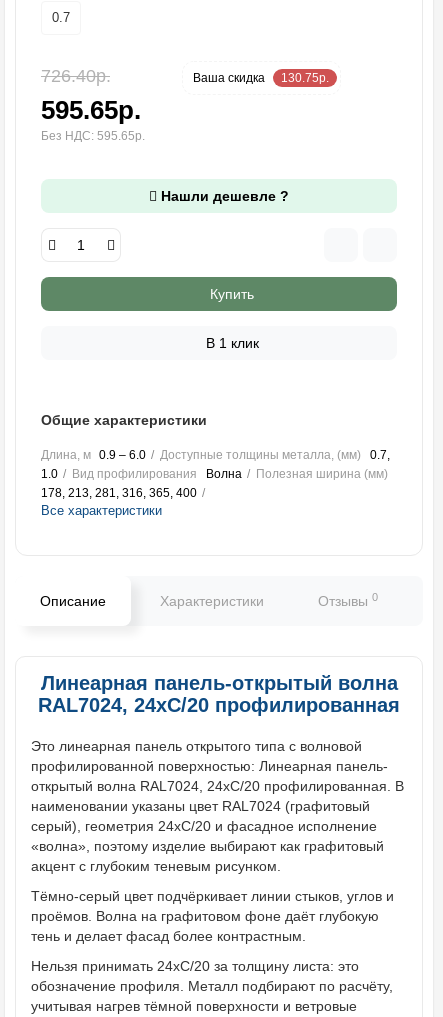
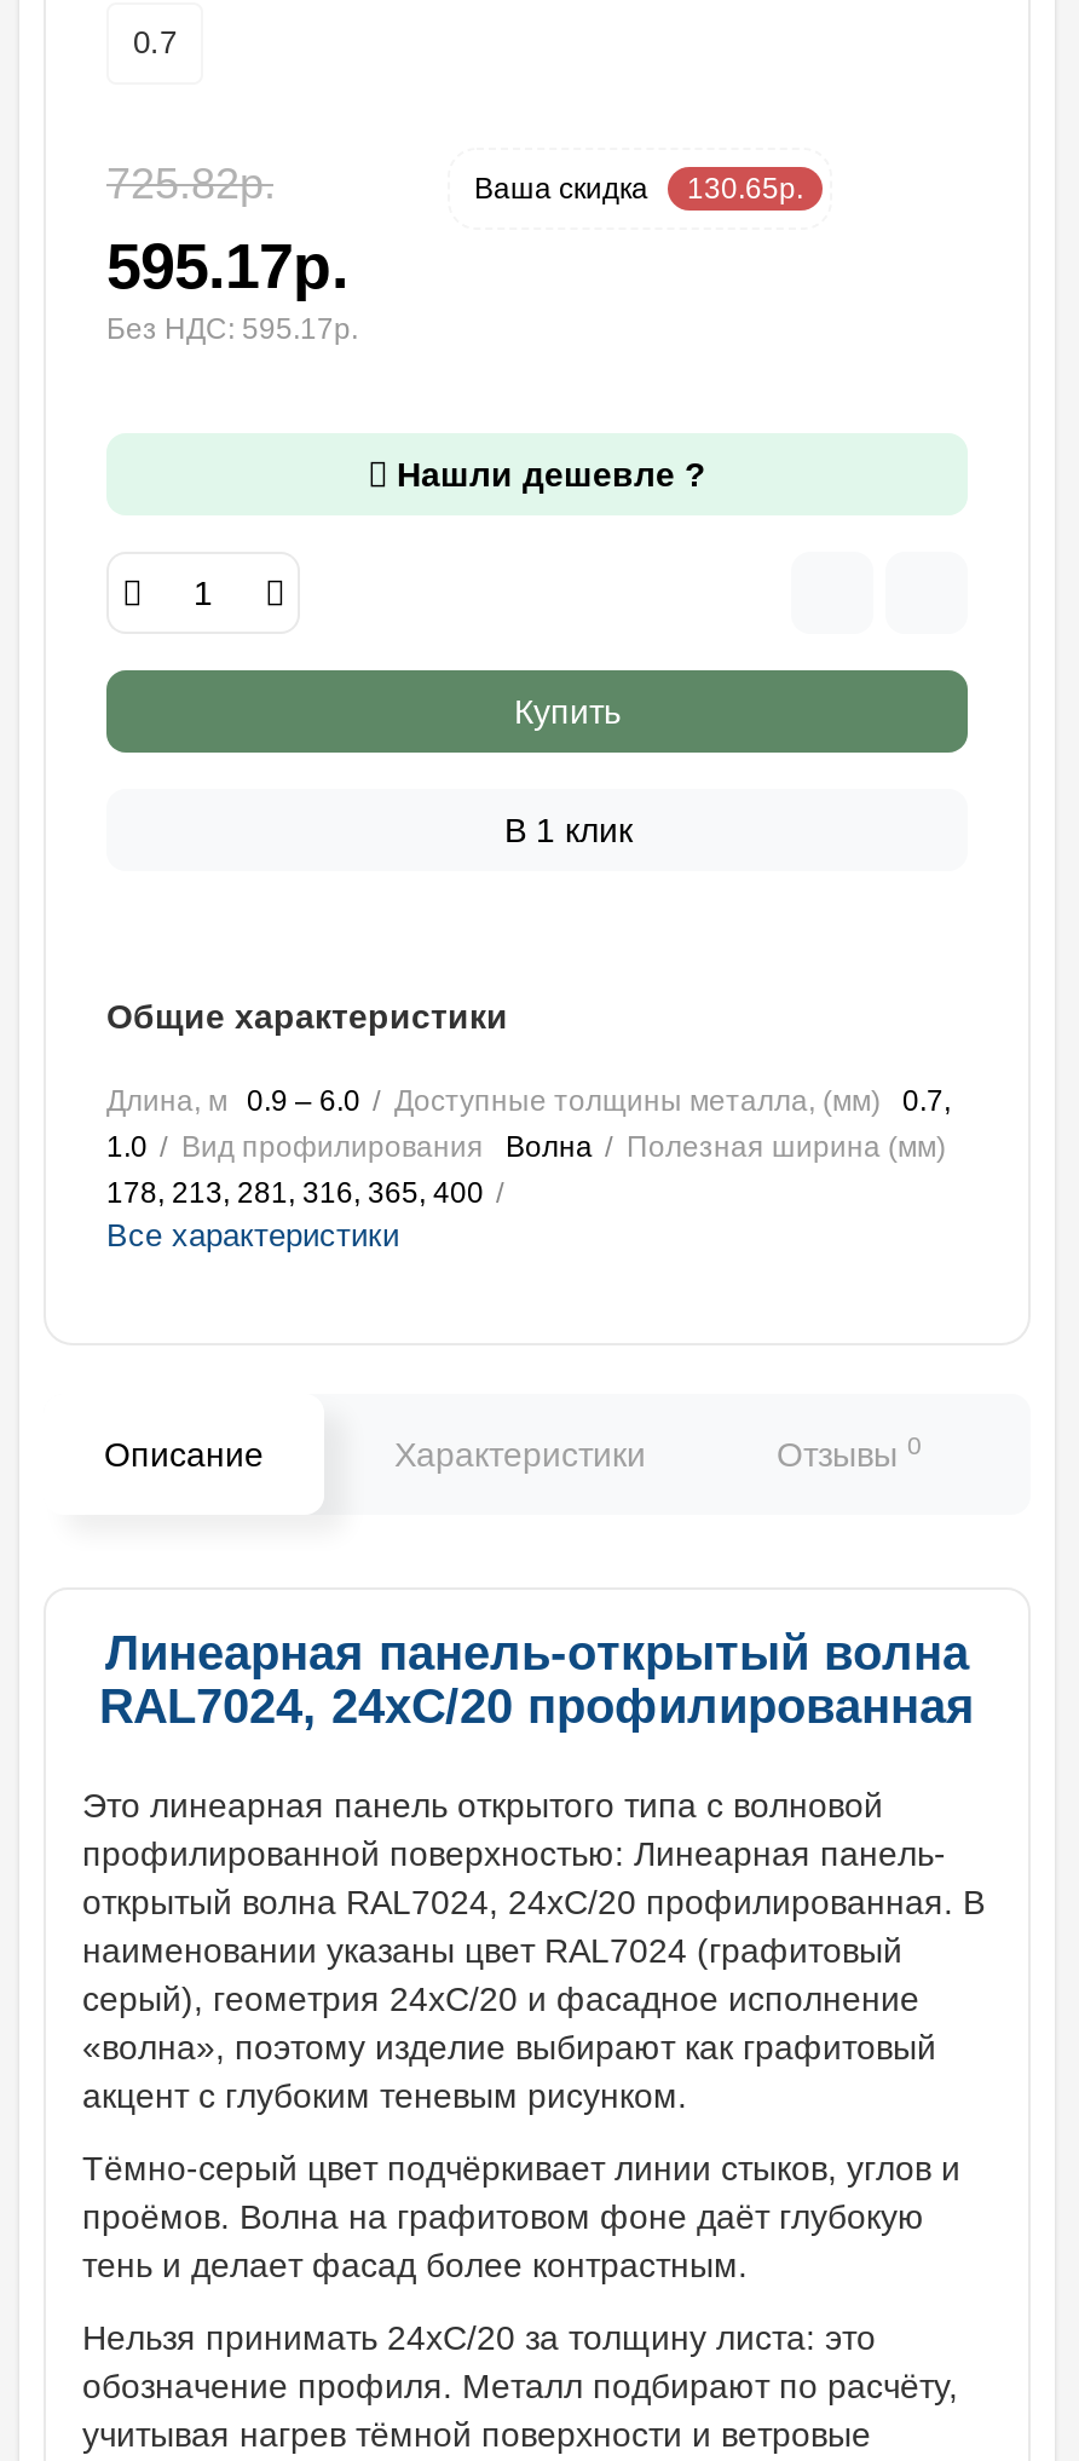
- 726.40р.
+ 725.82р.

- 130.75р.
- 595.65р.
- Без НДС: 595.65р.
+ 130.65р.
+ 595.17р.
+ Без НДС: 595.17р.
